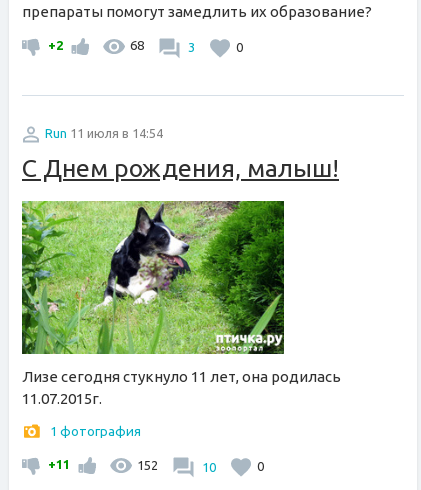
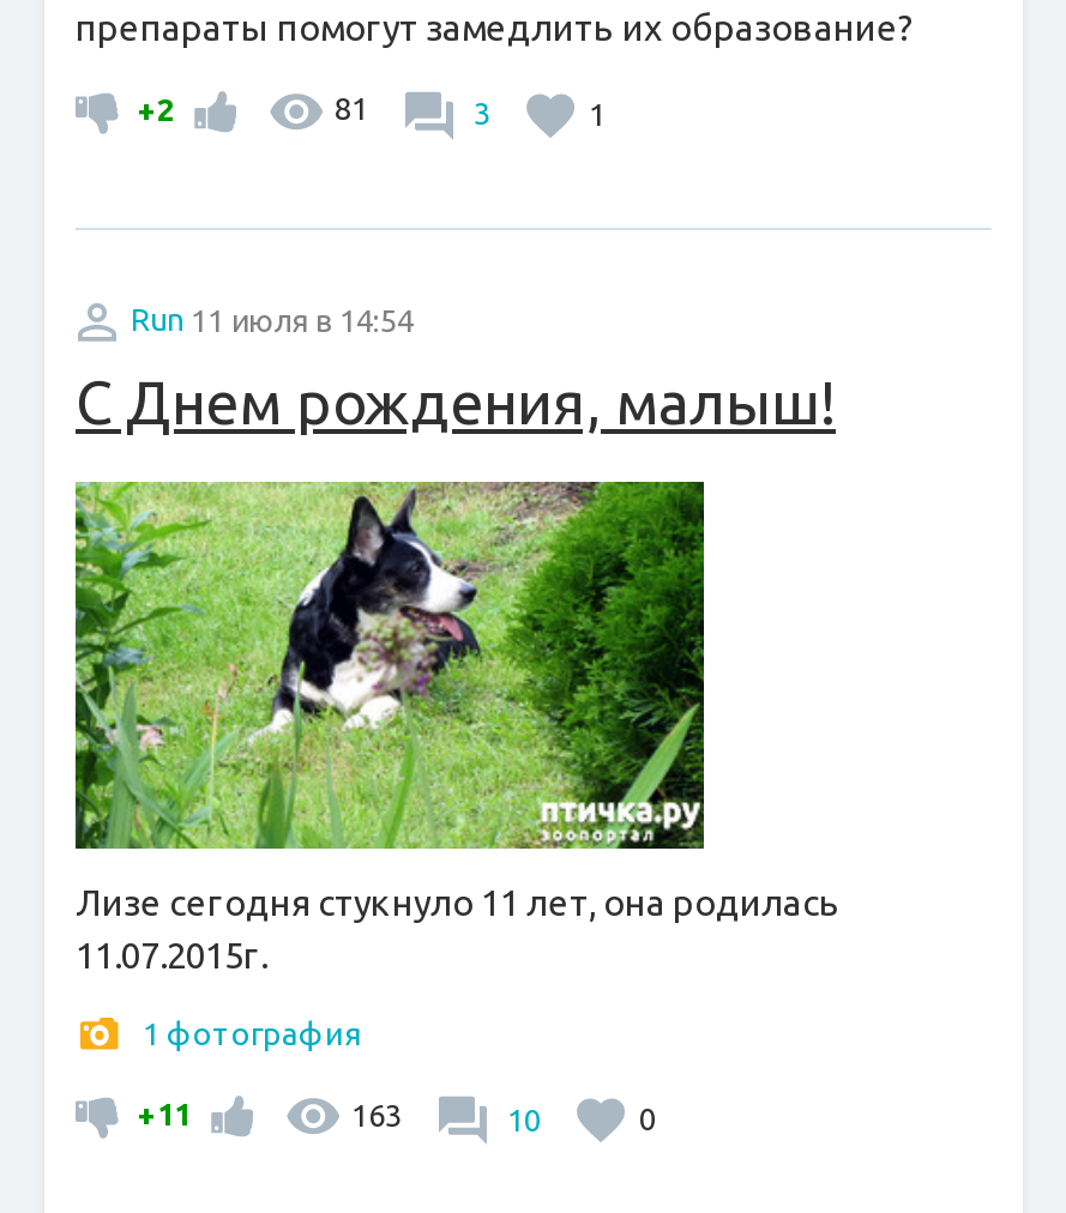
- 68
+ 81

- 0
+ 1

- 152
+ 163
